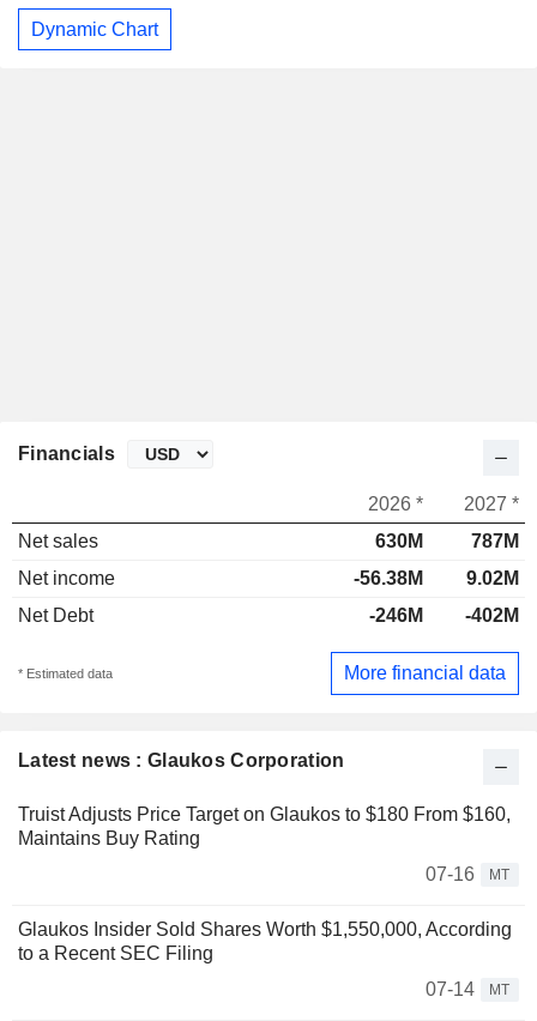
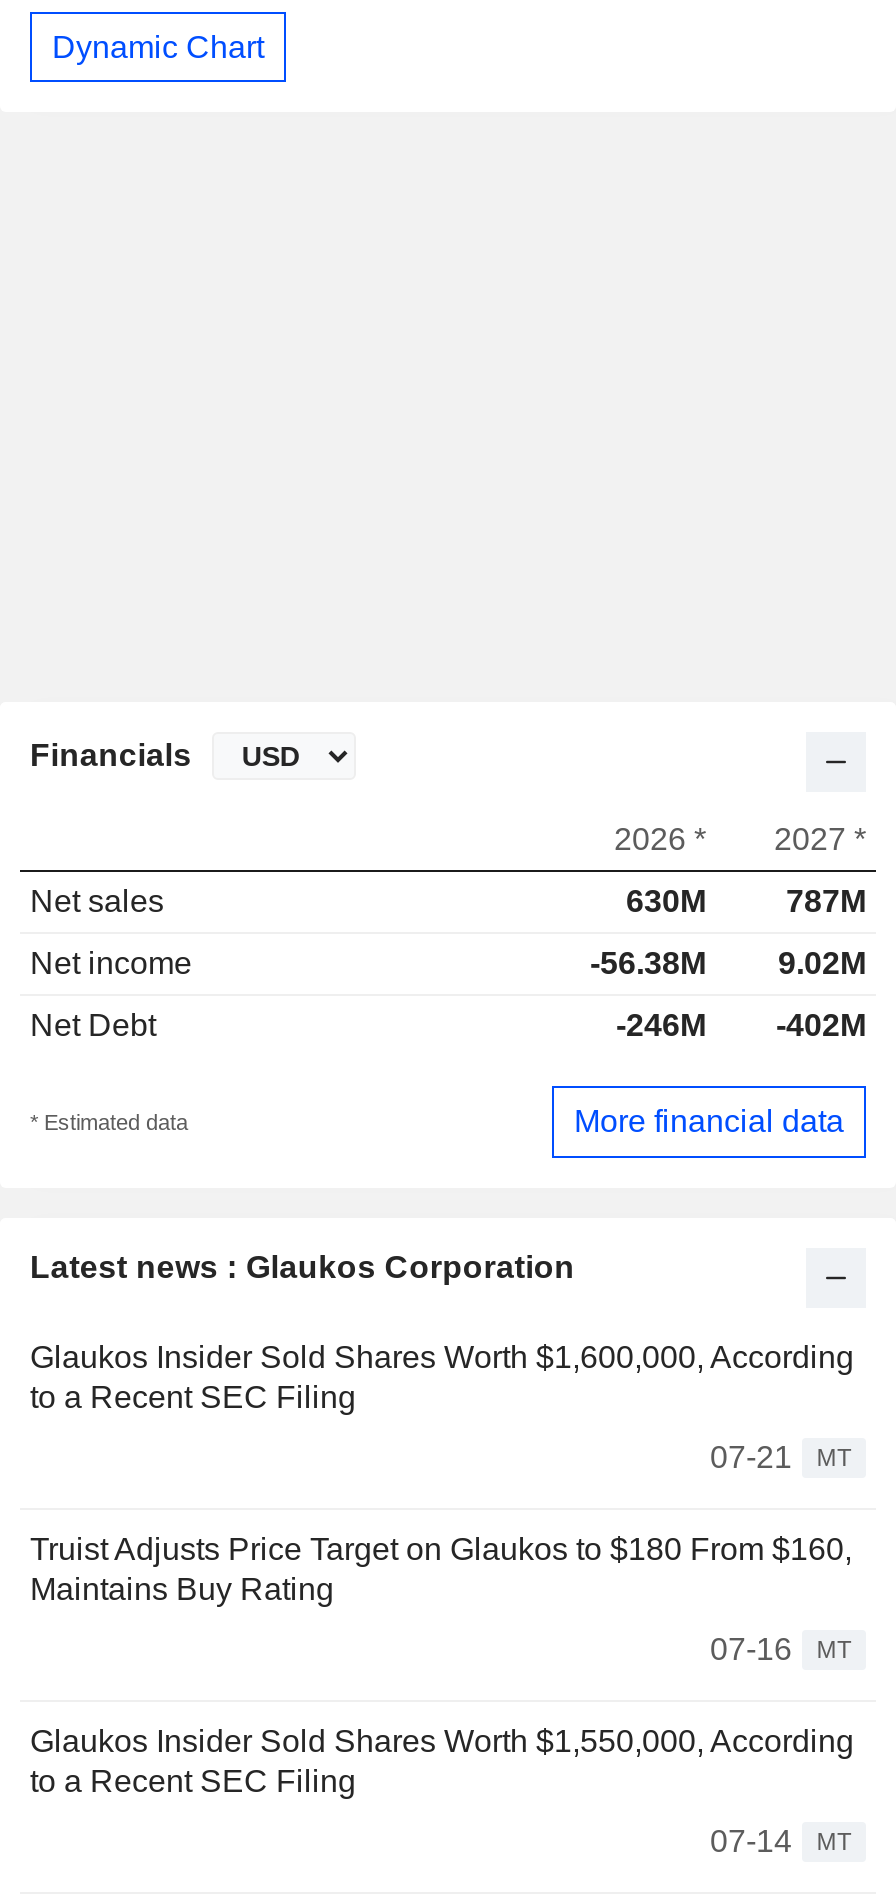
+ Glaukos Insider Sold Shares Worth $1,600,000, According
+ to a Recent SEC Filing
+ 07-21
+ MT
